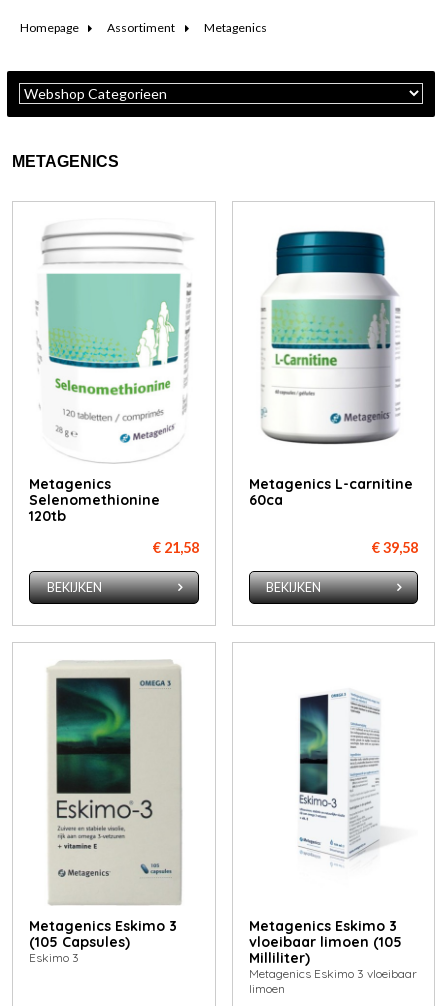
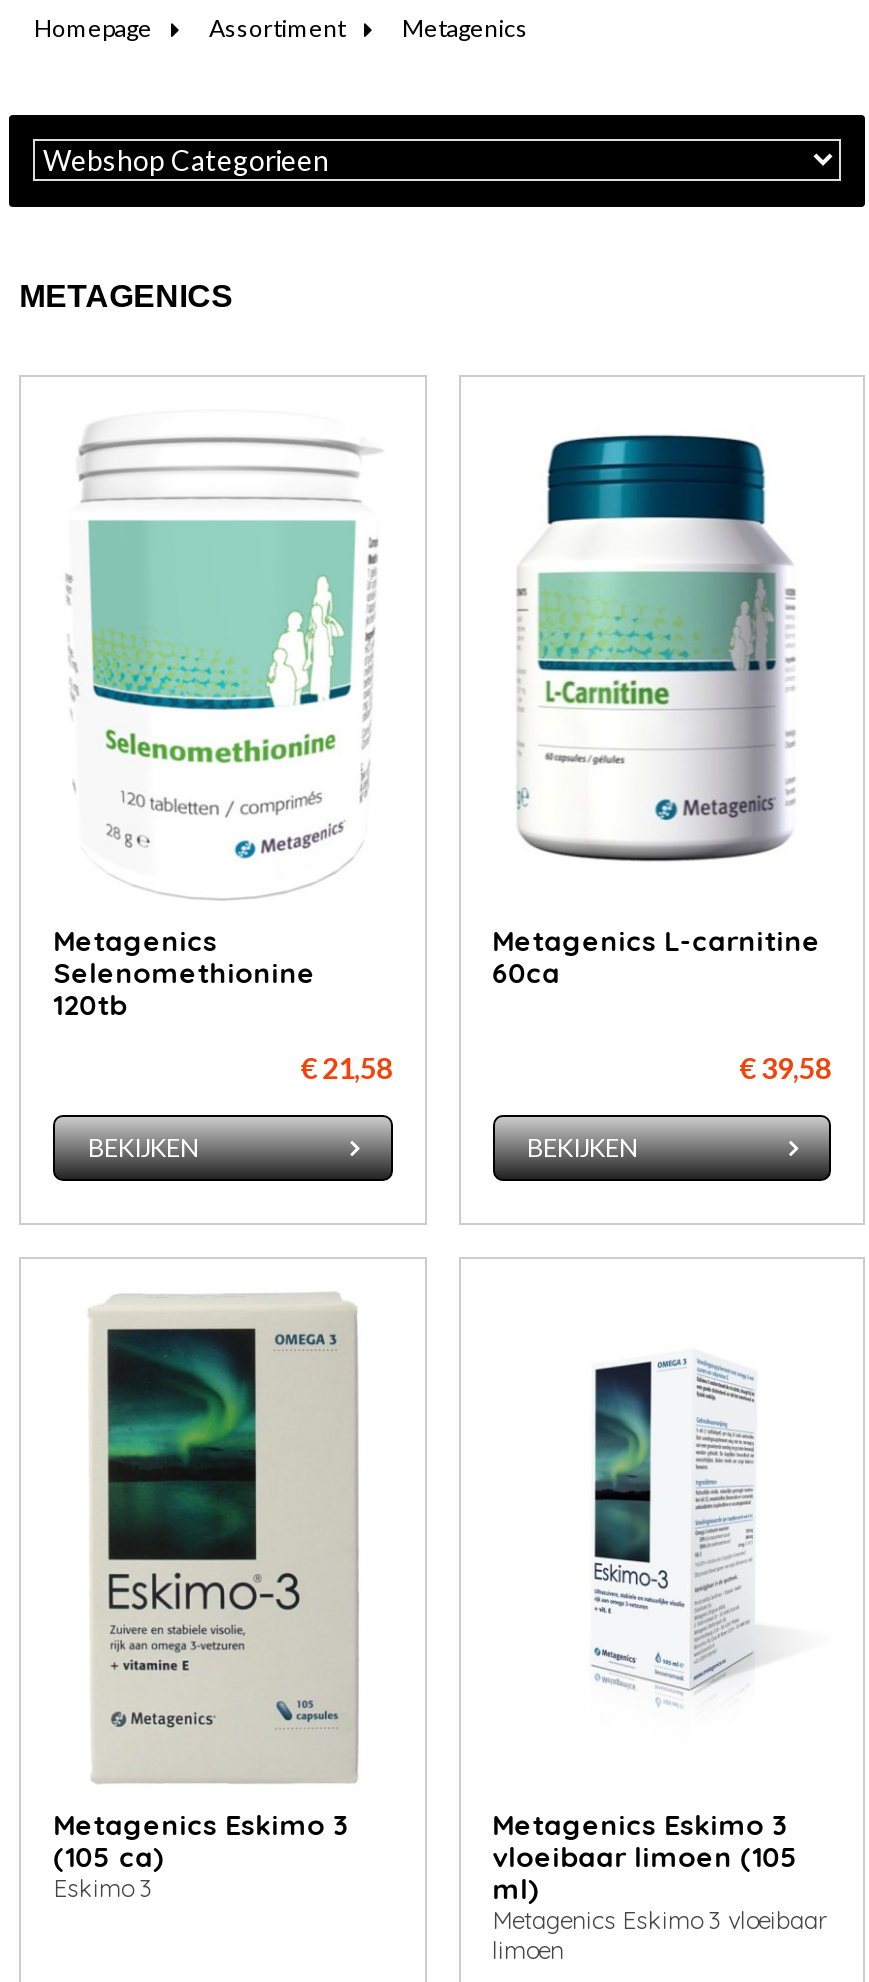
- (105 Capsules)
+ (105 ca)

- Milliliter)
+ ml)
